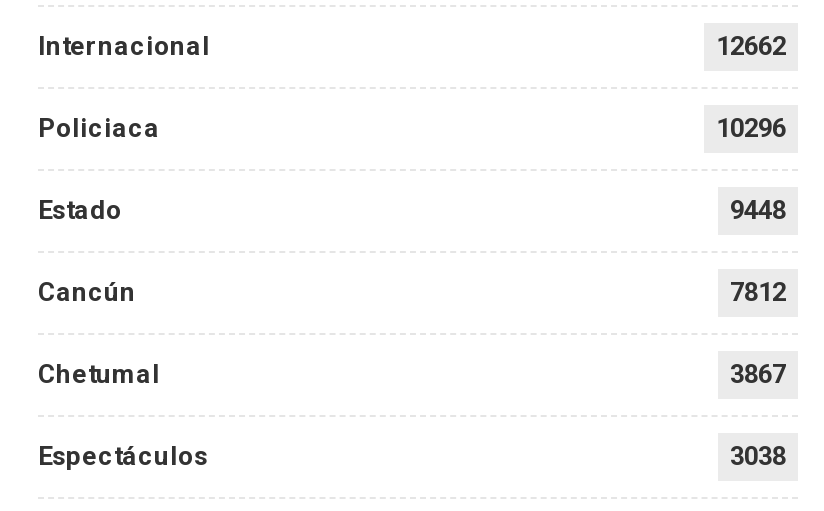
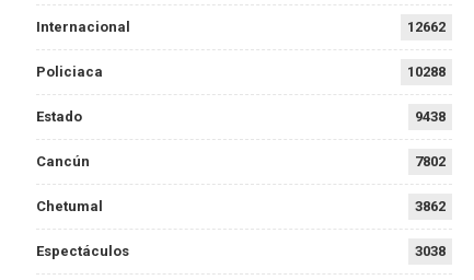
- 10296
+ 10288

- 9448
+ 9438

- 7812
+ 7802

- 3867
+ 3862
